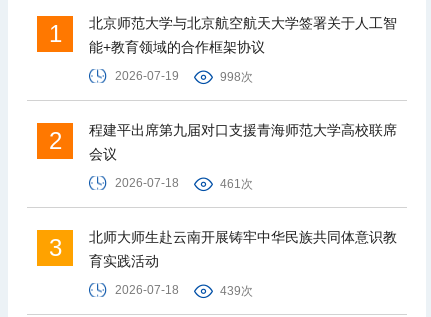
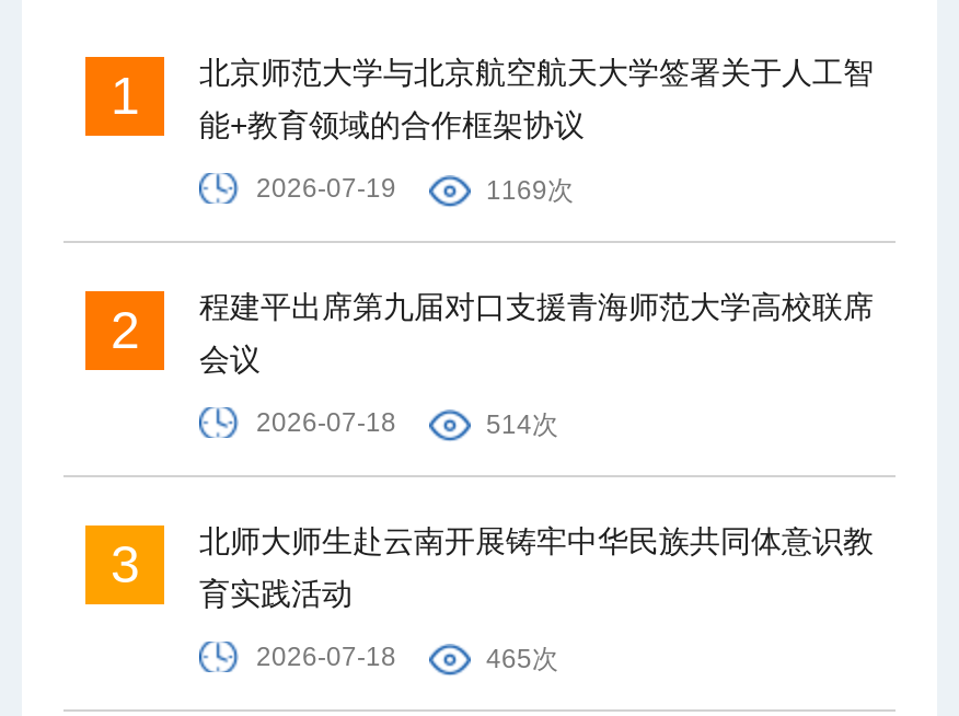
- 998次
+ 1169次

- 461次
+ 514次

- 439次
+ 465次
